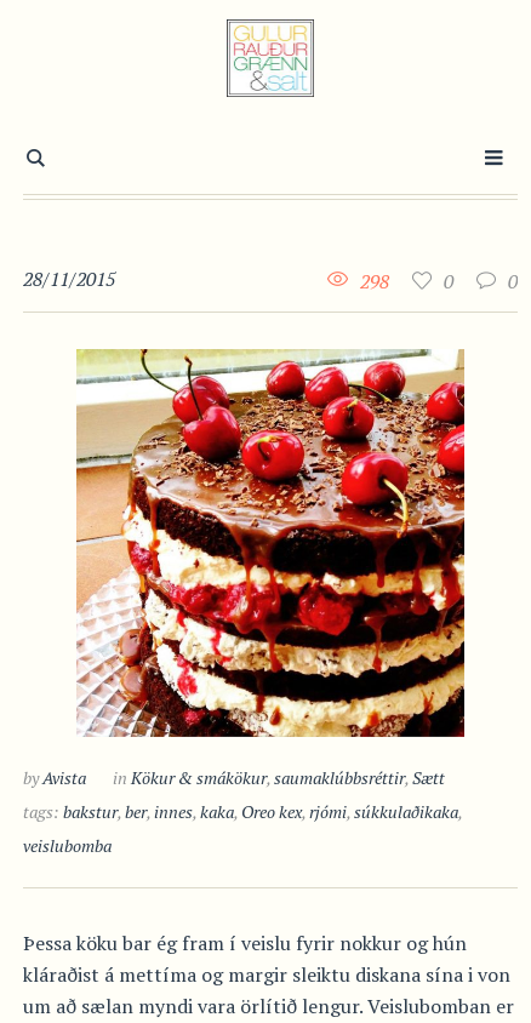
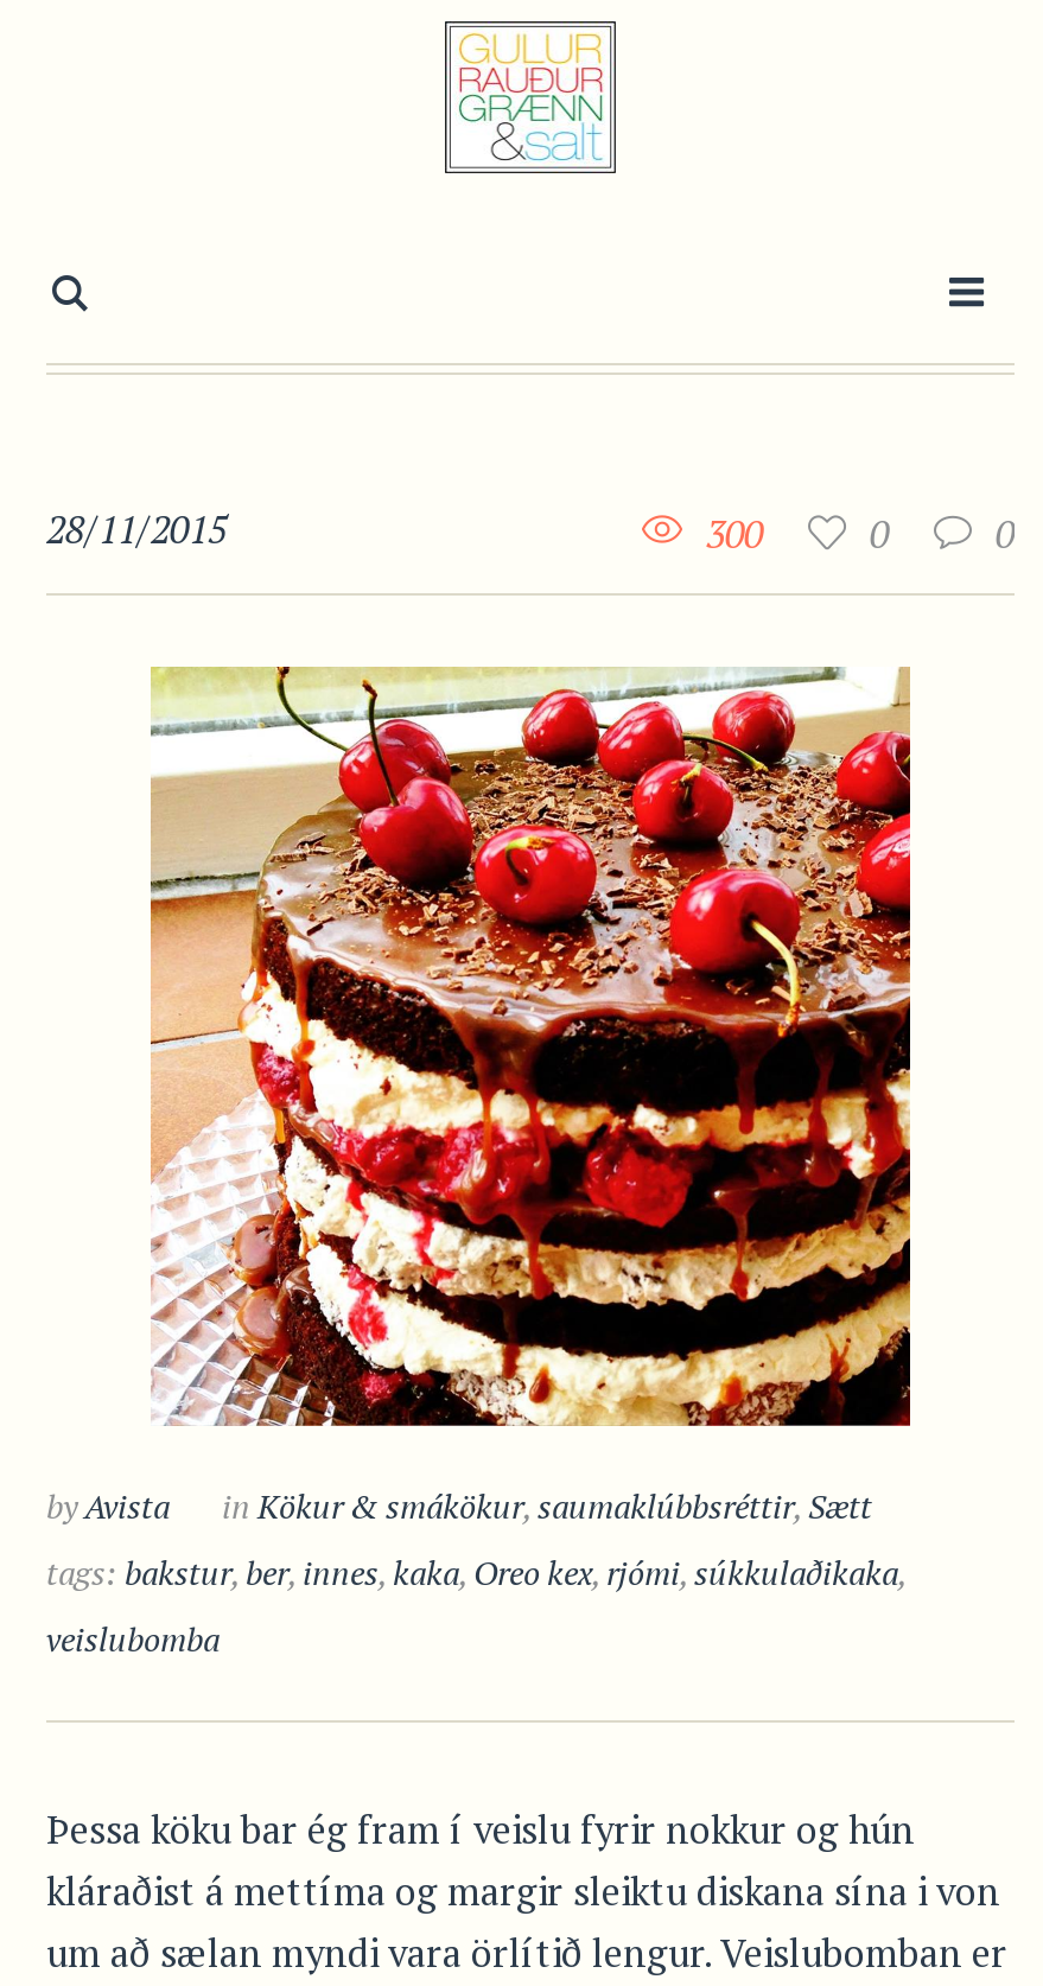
- 298
+ 300
